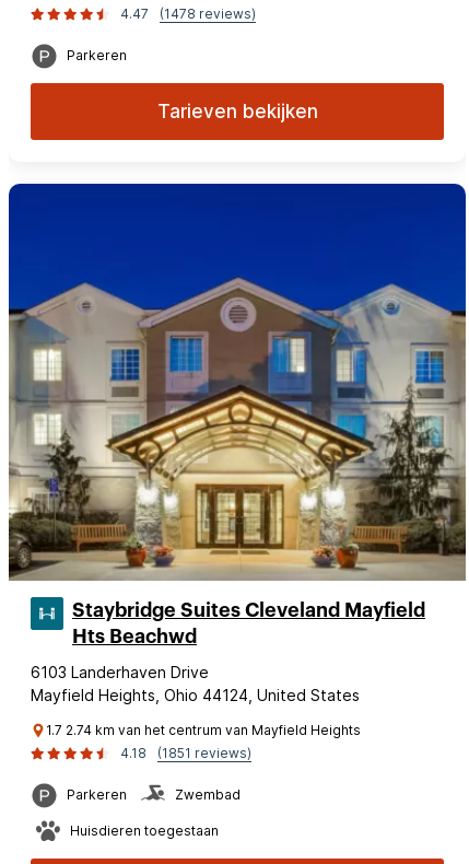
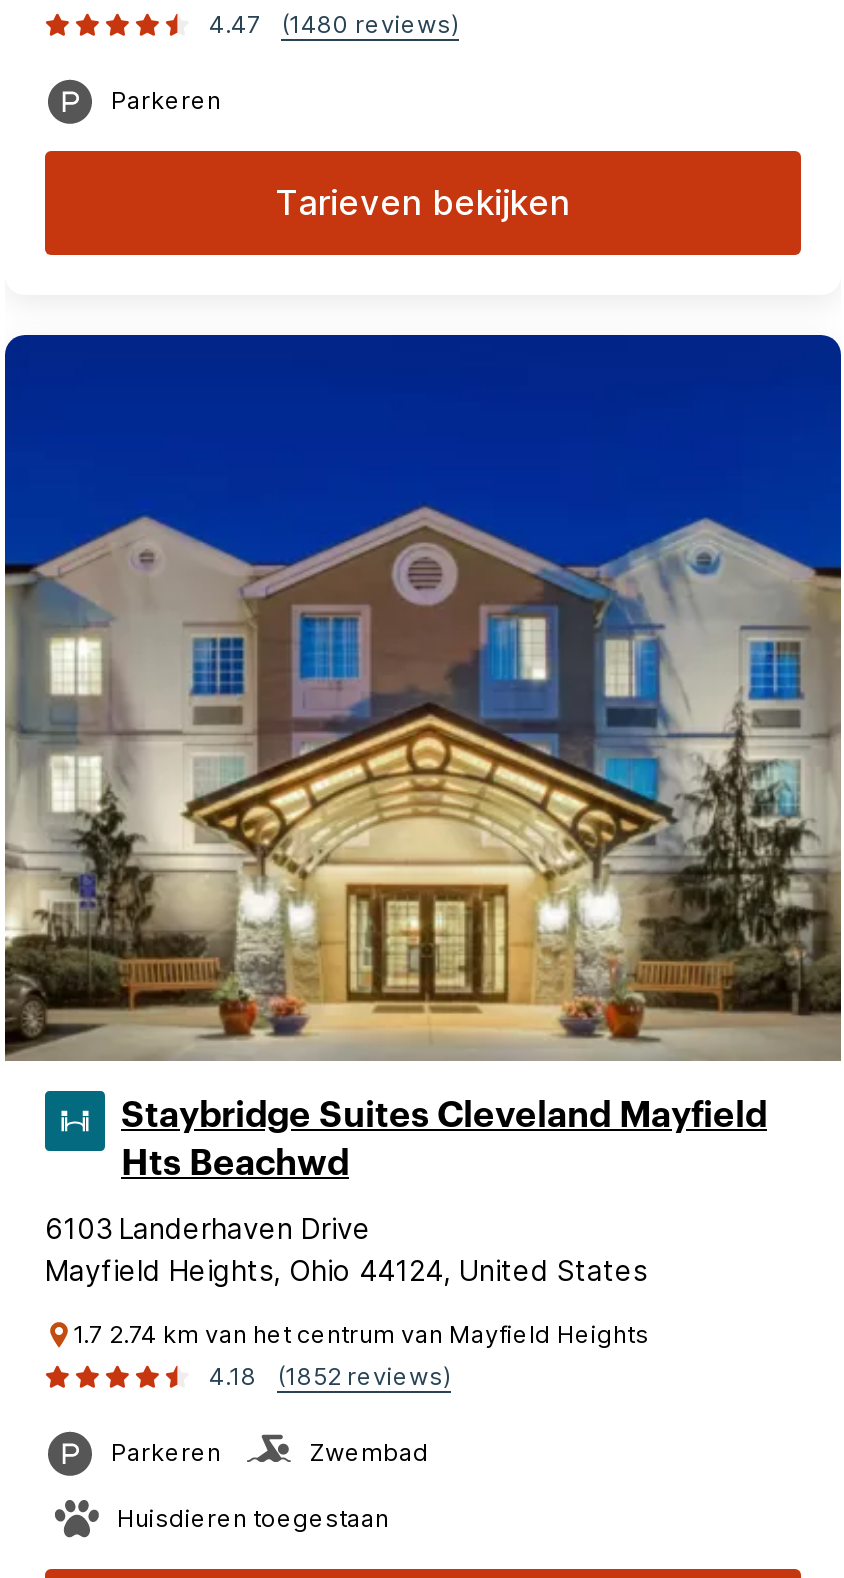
- 4.47 (1478 reviews)
+ 4.47 (1480 reviews)

- 4.18 (1851 reviews)
+ 4.18 (1852 reviews)
